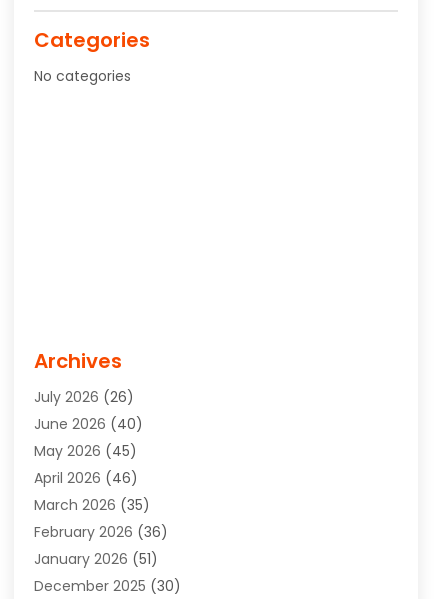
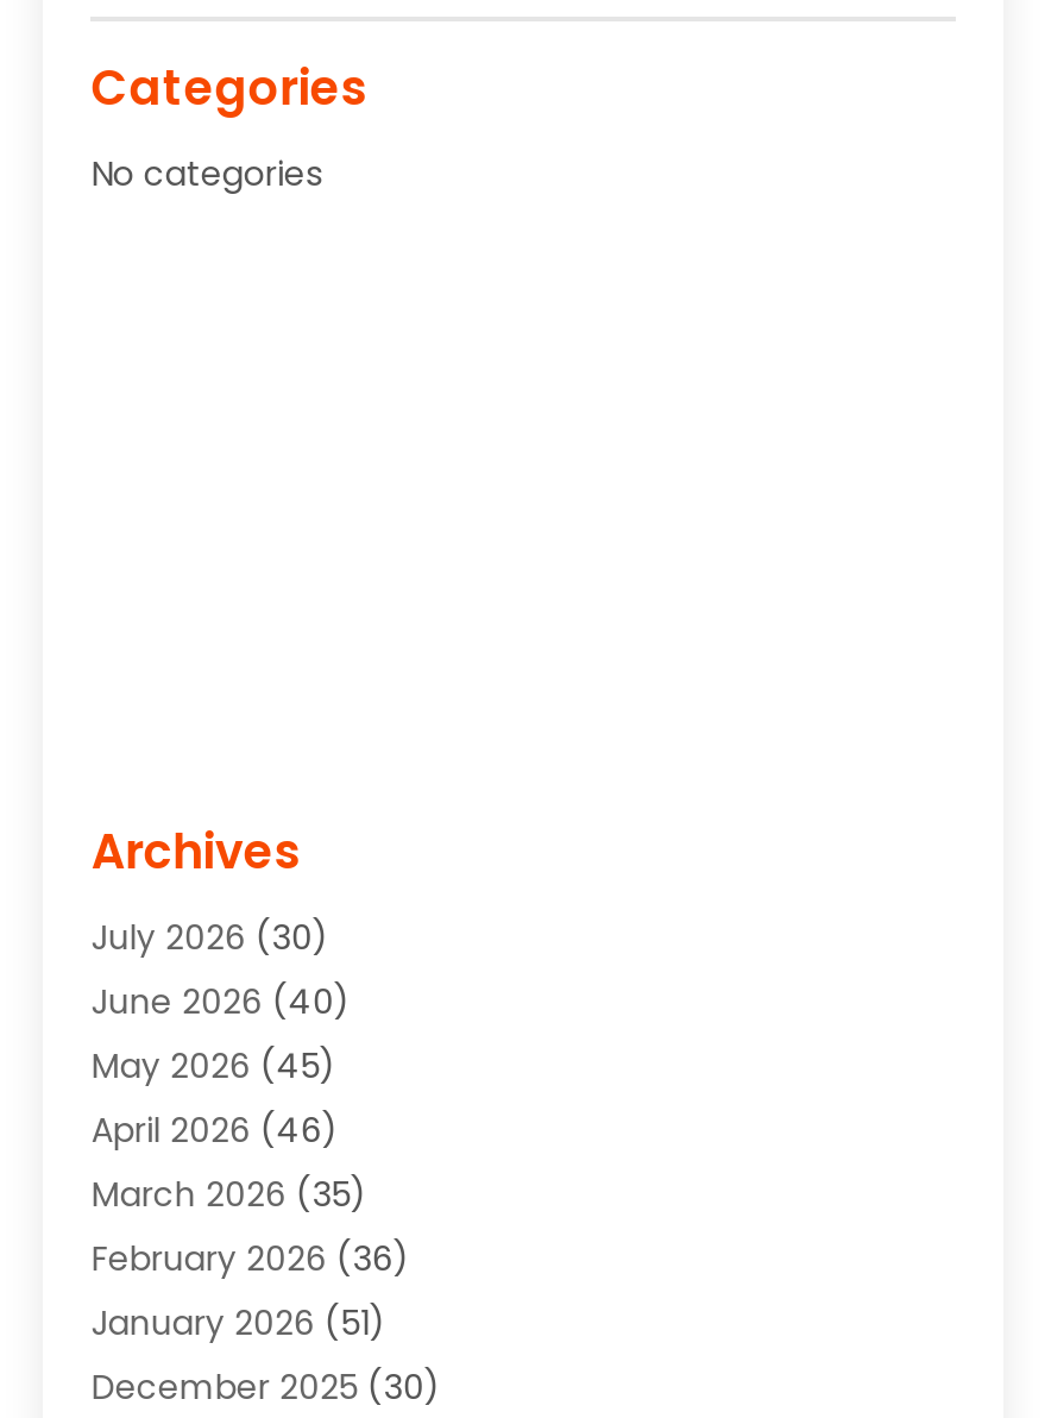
- July 2026 (26)
+ July 2026 (30)
